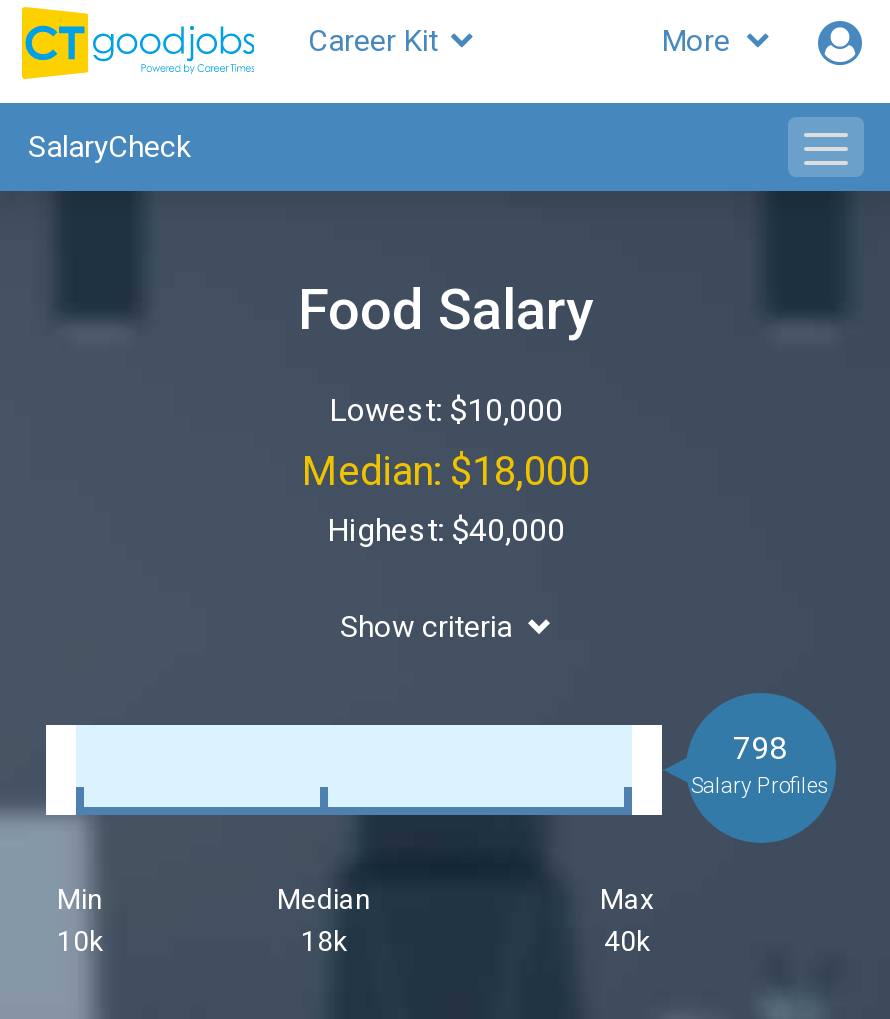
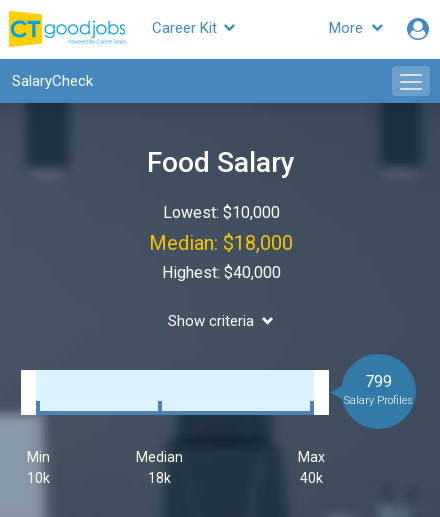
- 798
+ 799
